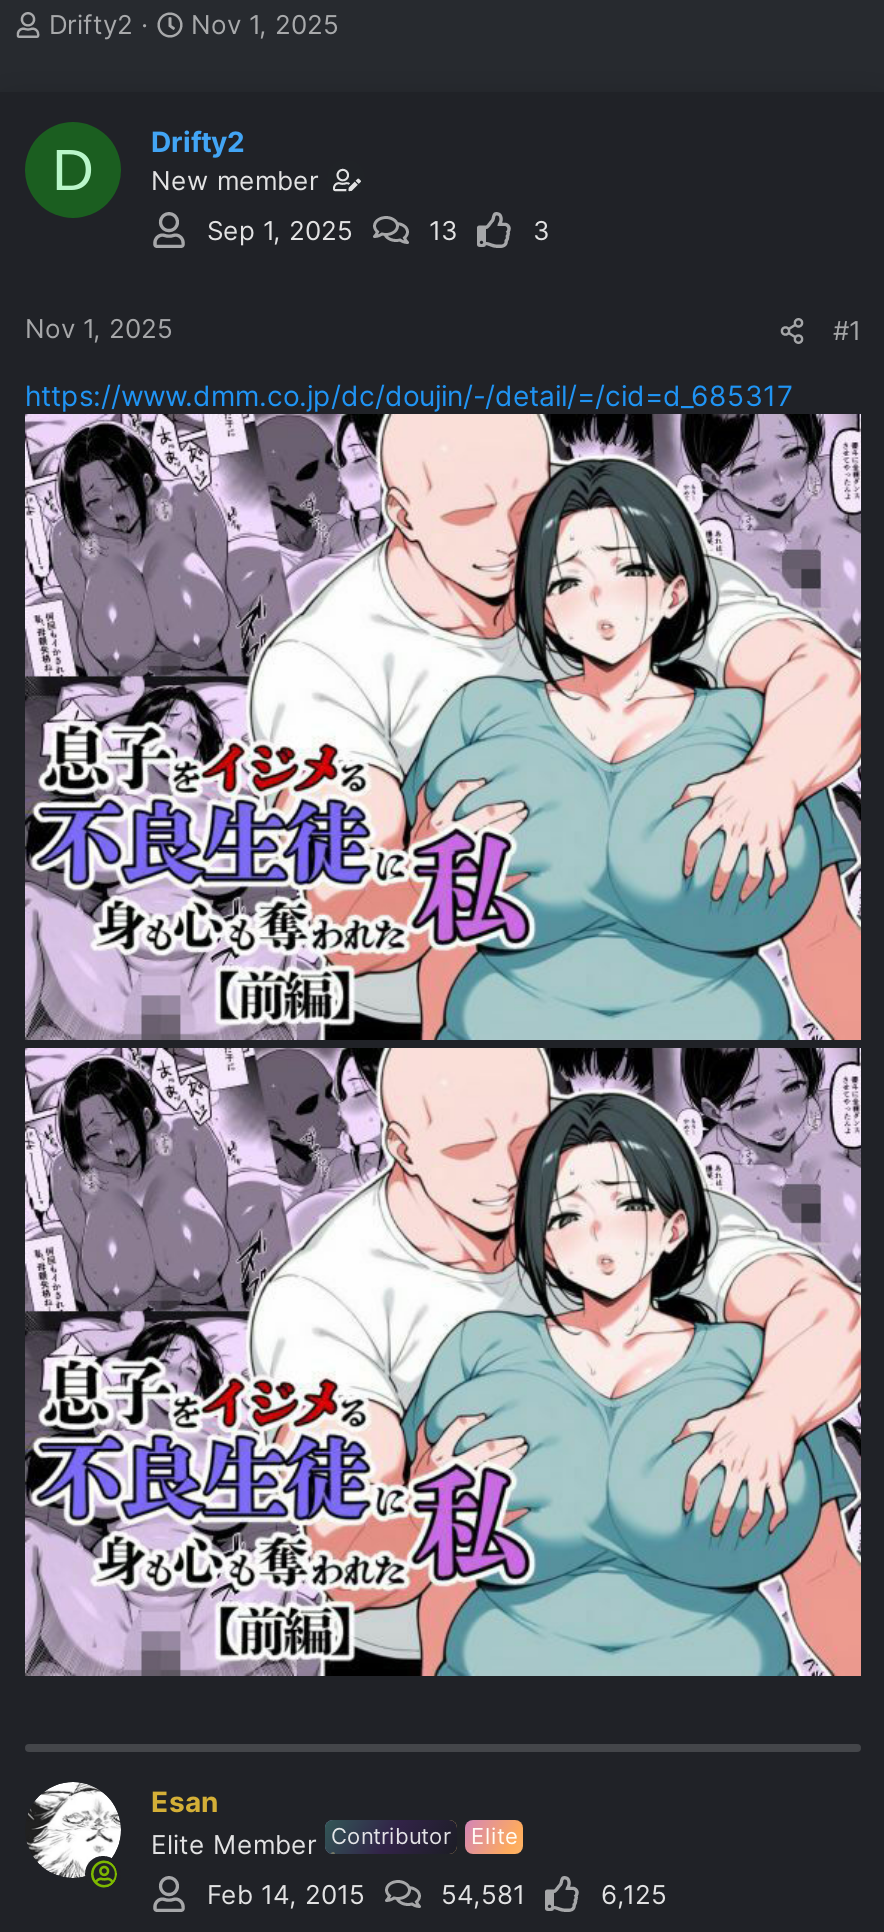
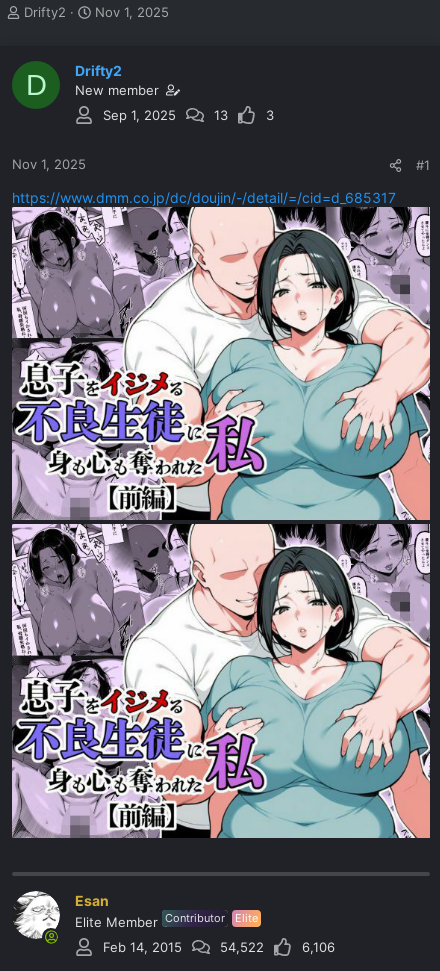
- 54,581
+ 54,522

- 6,125
+ 6,106
